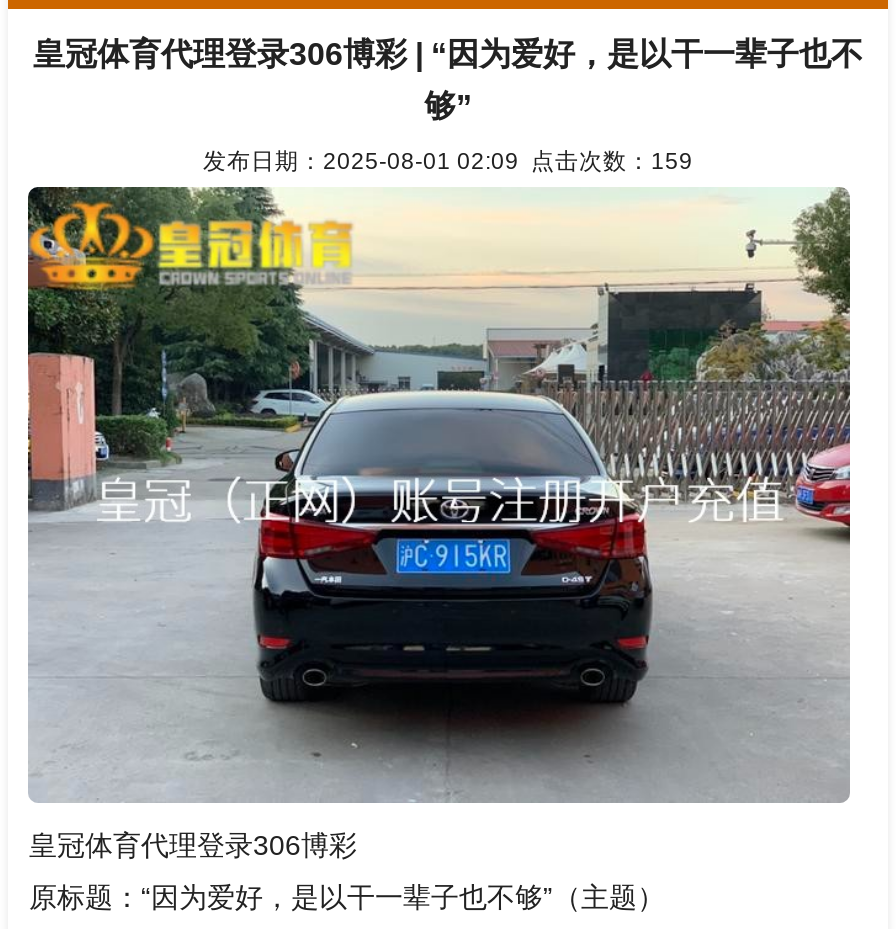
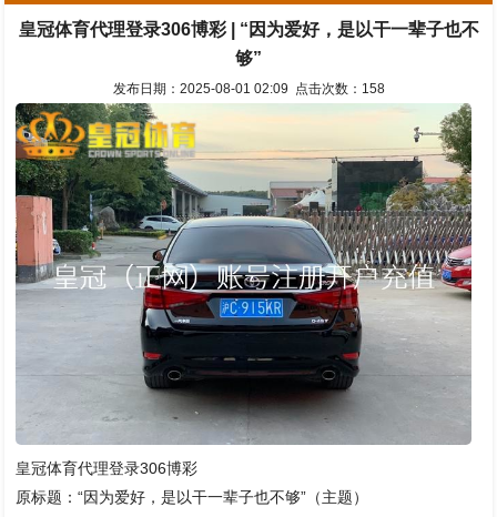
- 发布日期：2025-08-01 02:09 点击次数：159
+ 发布日期：2025-08-01 02:09 点击次数：158
